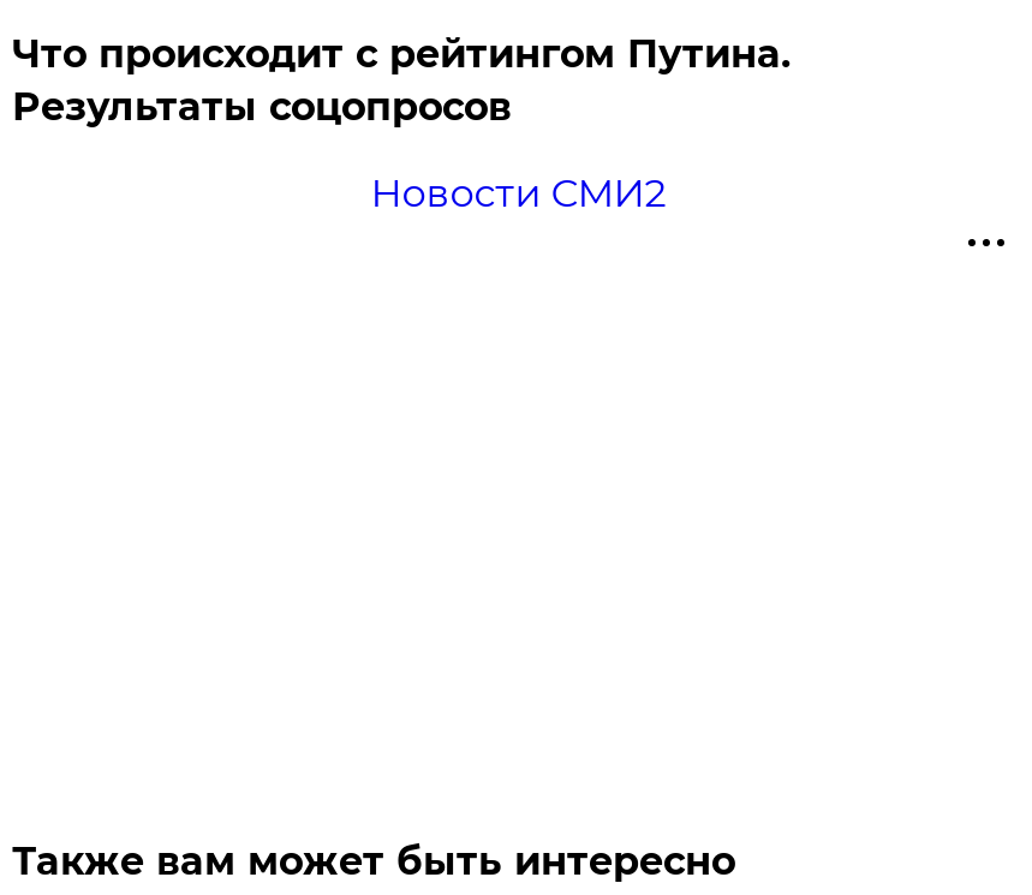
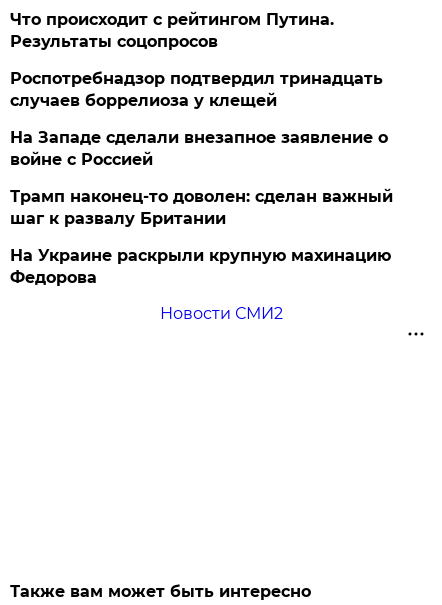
+ Роспотребнадзор подтвердил тринадцать
+ случаев боррелиоза у клещей
+ На Западе сделали внезапное заявление о
+ войне с Россией
+ Трамп наконец-то доволен: сделан важный
+ шаг к развалу Британии
+ На Украине раскрыли крупную махинацию
+ Федорова
